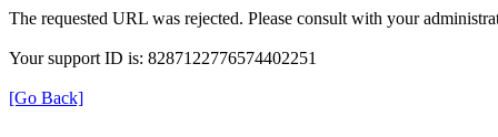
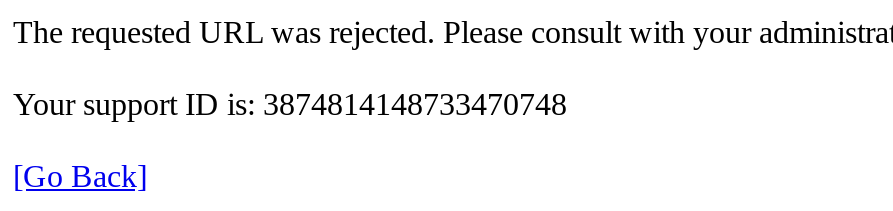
- Your support ID is: 8287122776574402251
+ Your support ID is: 3874814148733470748
